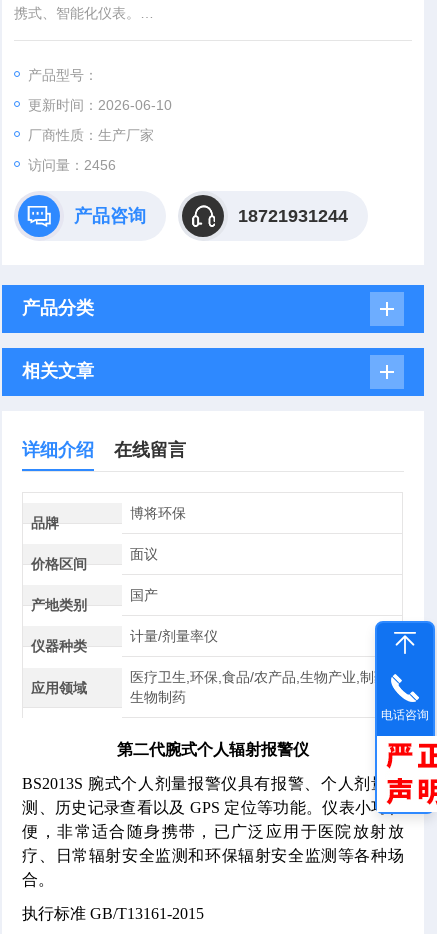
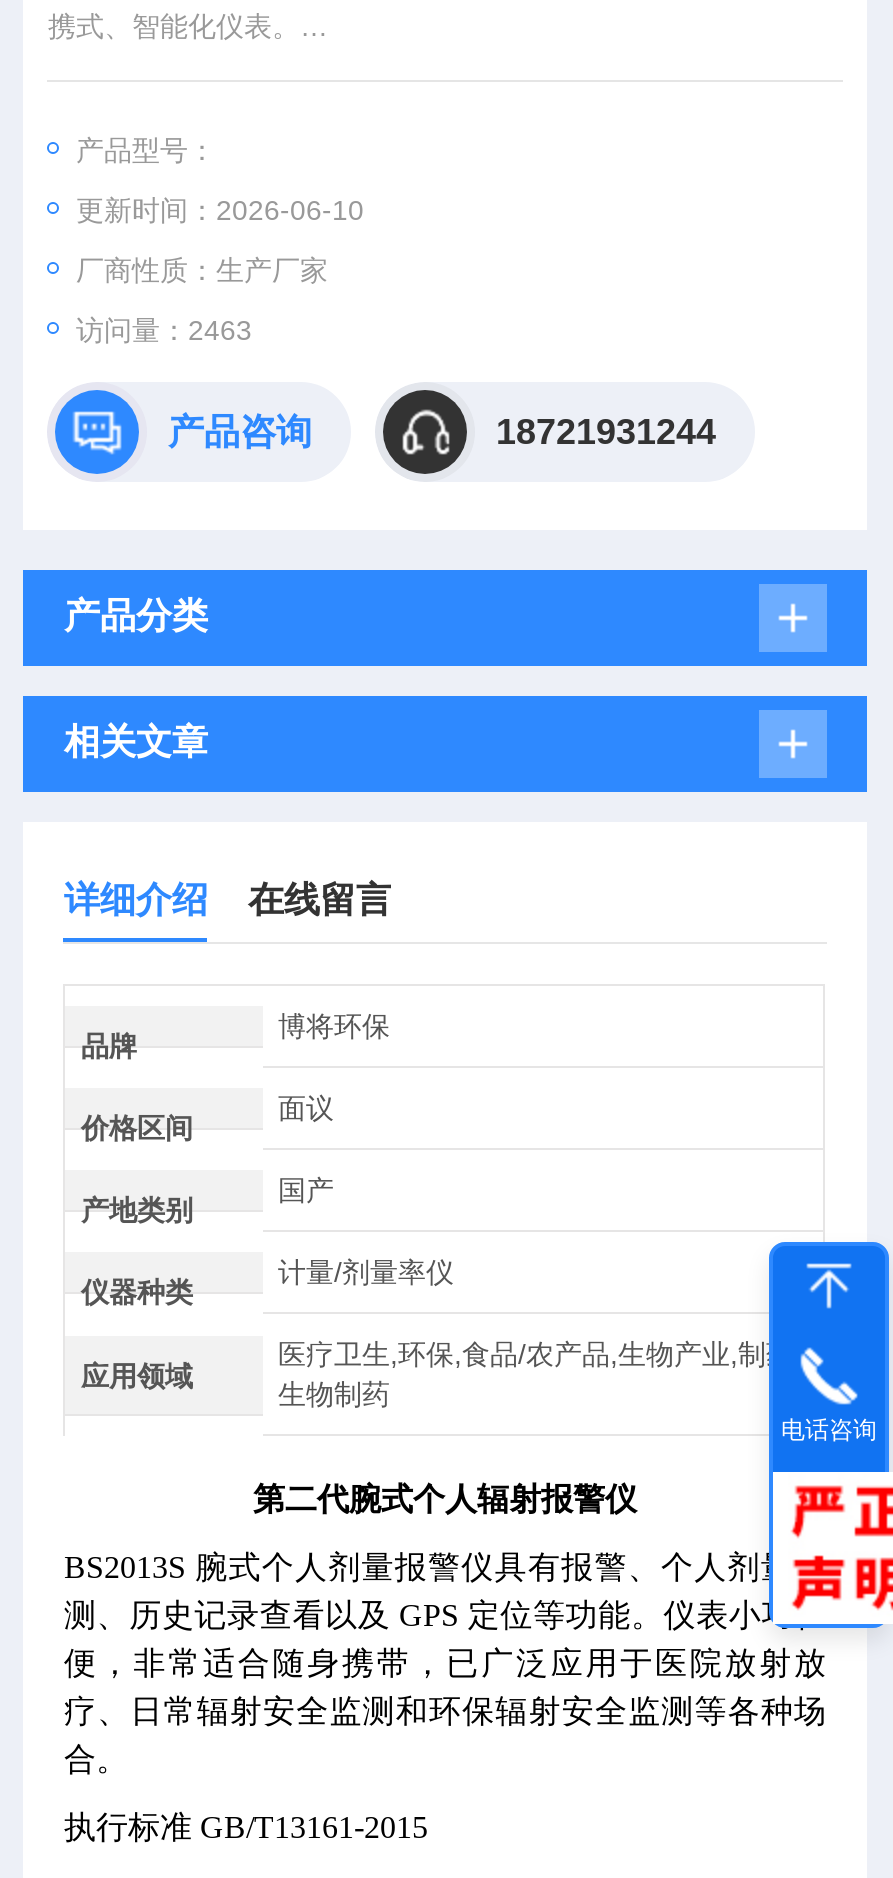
- 访问量：2456
+ 访问量：2463
